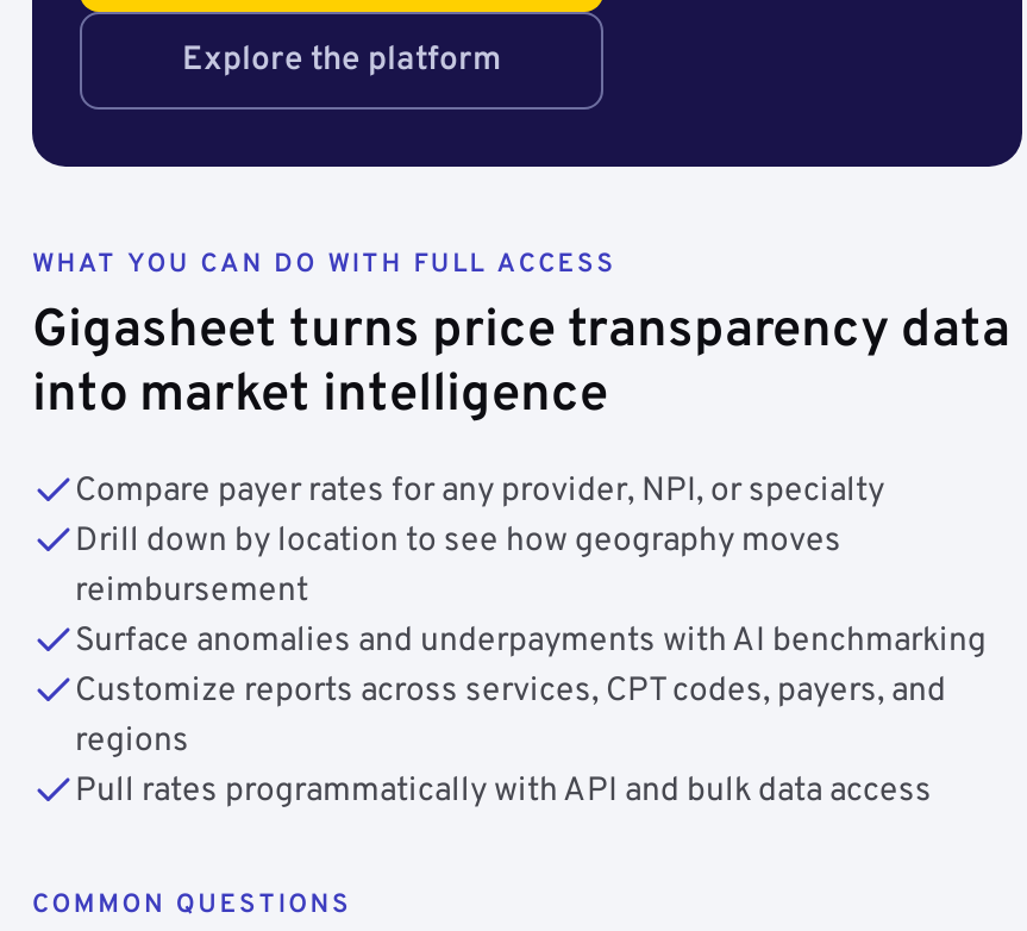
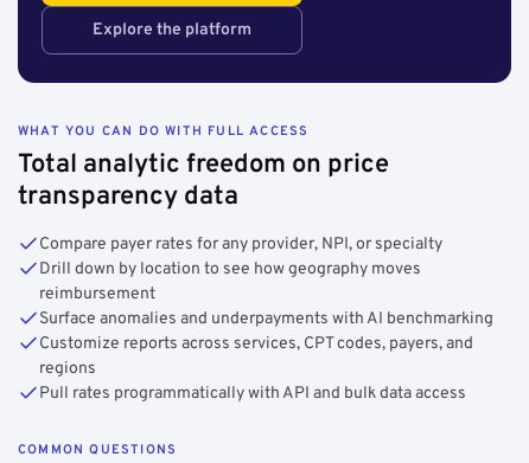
- Gigasheet turns price transparency data
- into market intelligence
+ Total analytic freedom on price
+ transparency data
